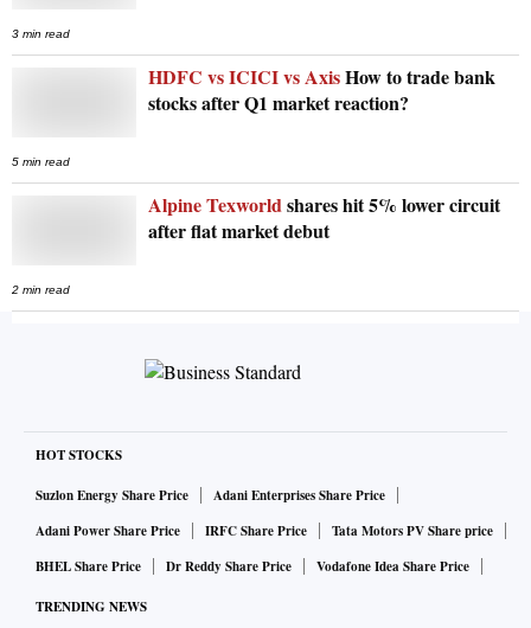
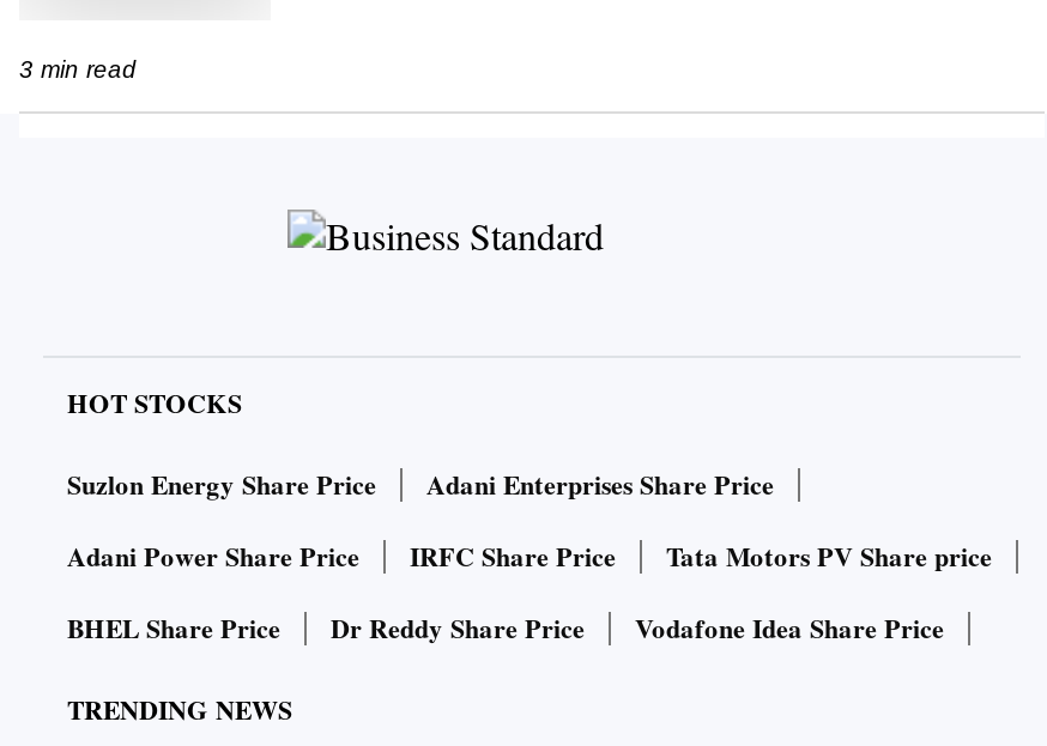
- HDFC vs ICICI vs Axis How to trade bank
- stocks after Q1 market reaction?
- 5 min read
- Alpine Texworld shares hit 5% lower circuit
- after flat market debut
- 2 min read
